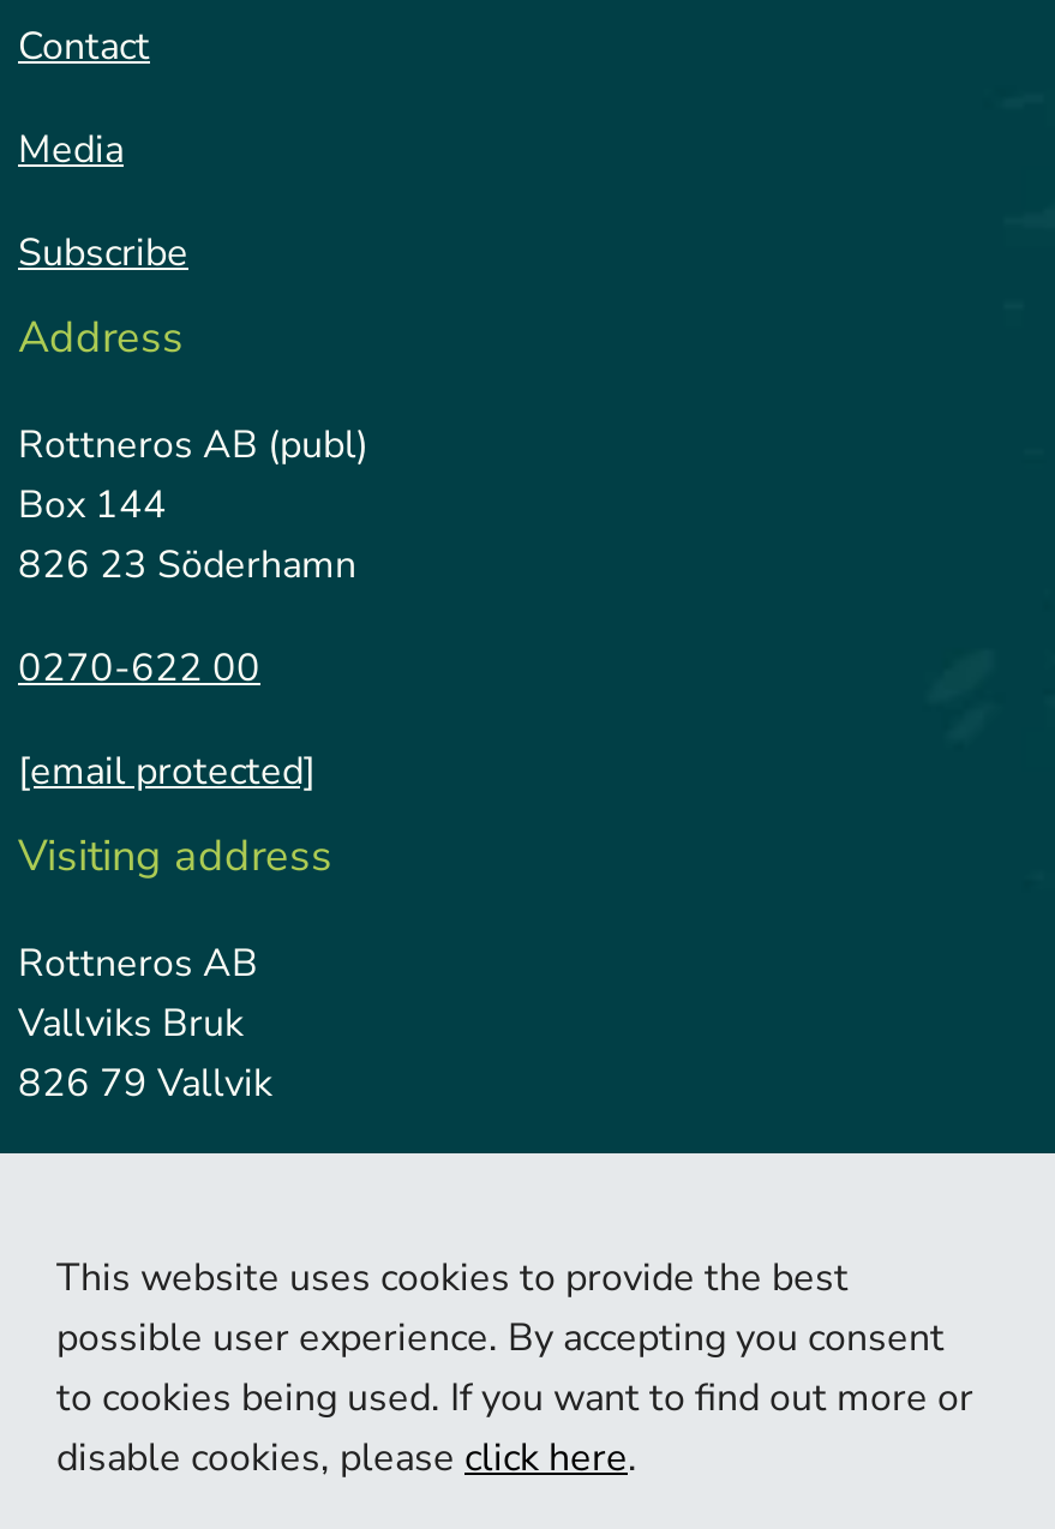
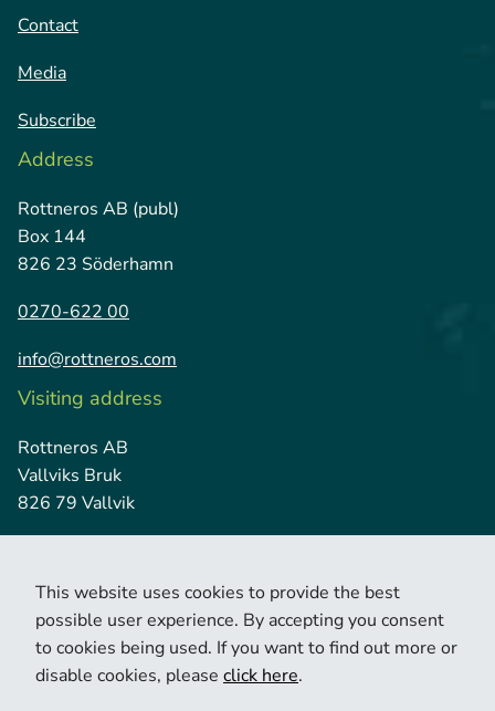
- [email protected]
+ info@rottneros.com
